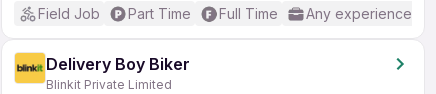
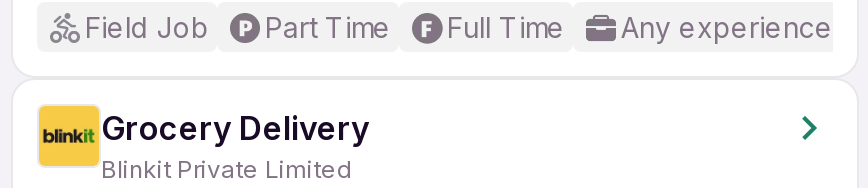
- Delivery Boy Biker
+ Grocery Delivery
